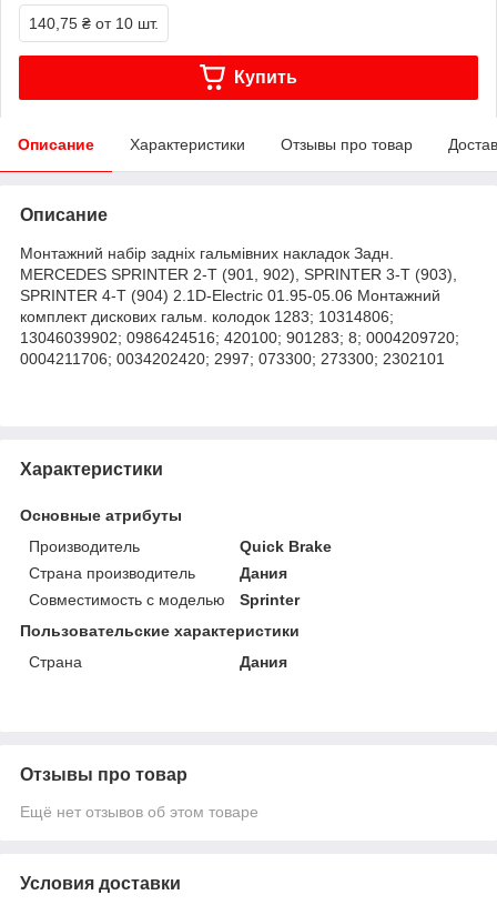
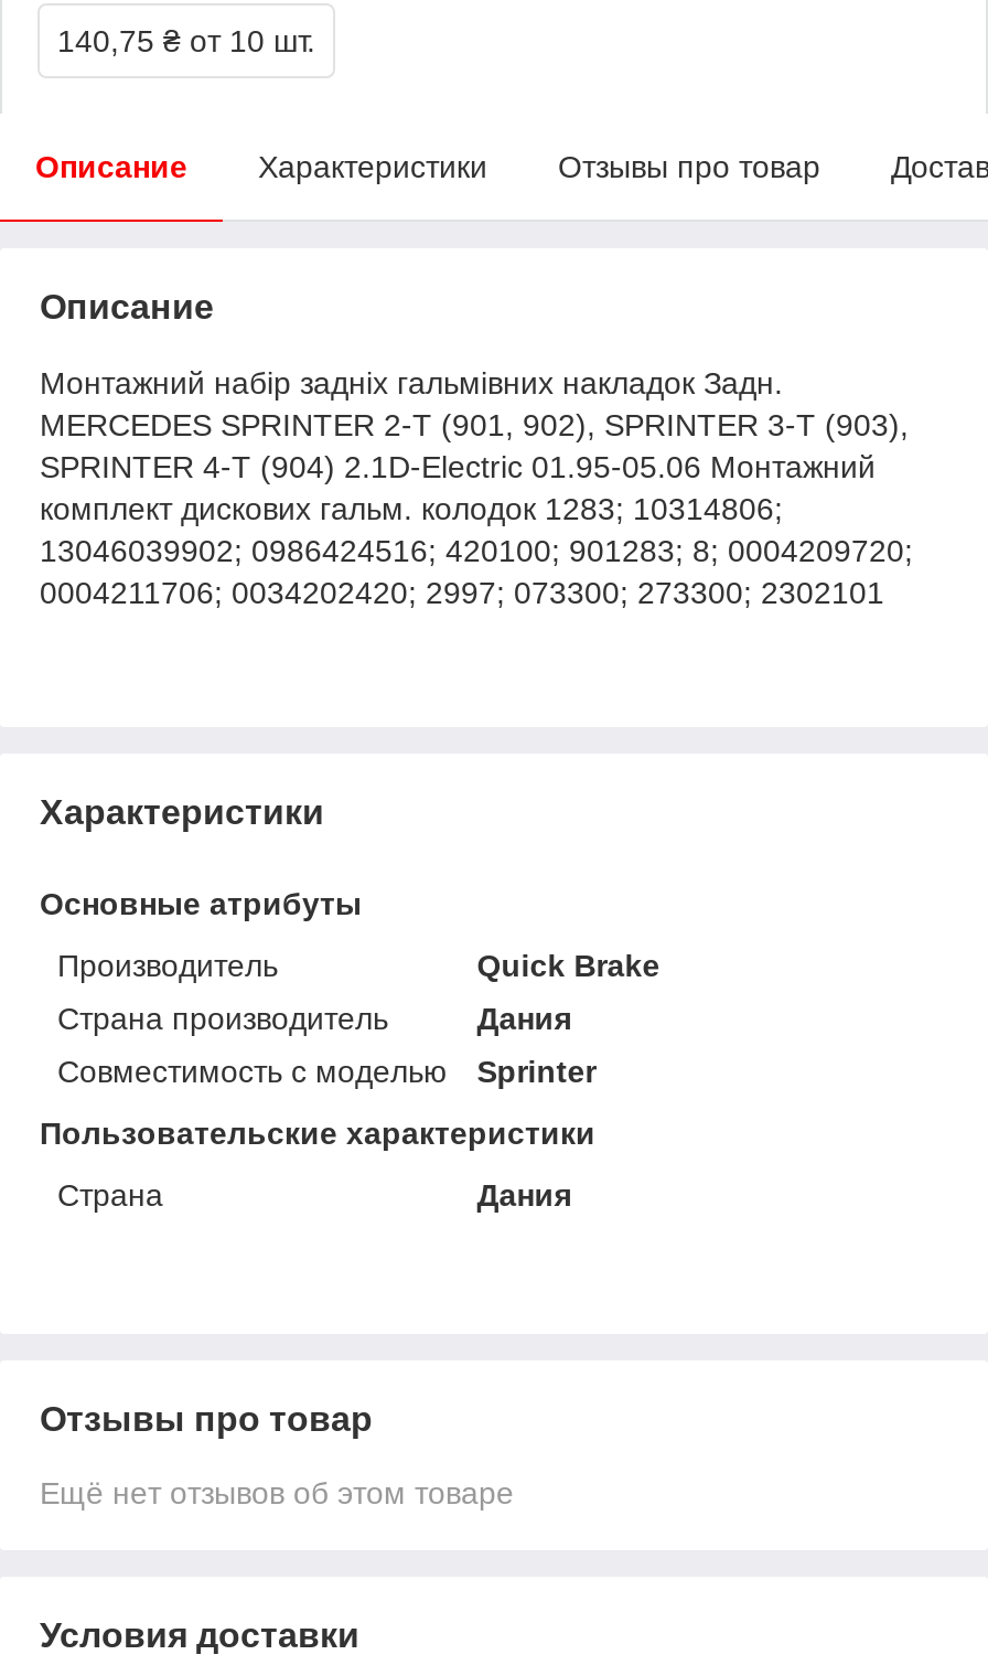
- Купить
